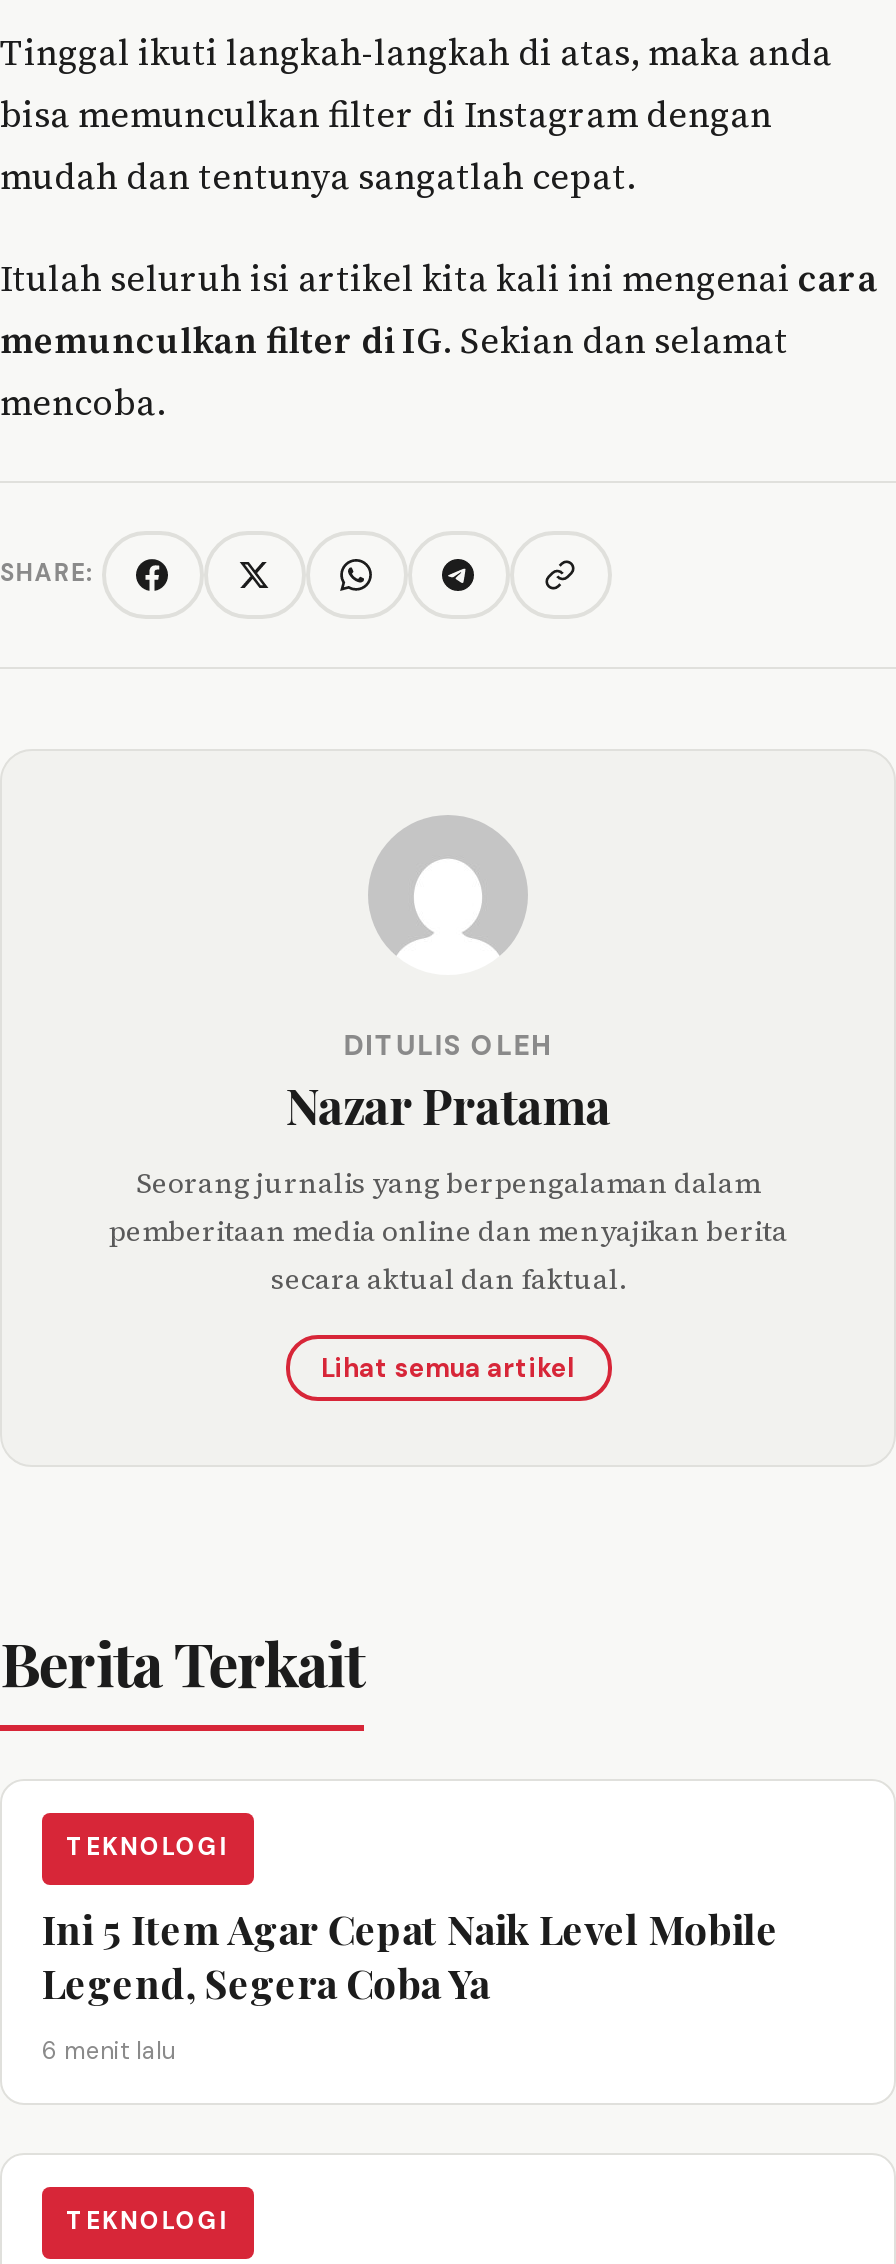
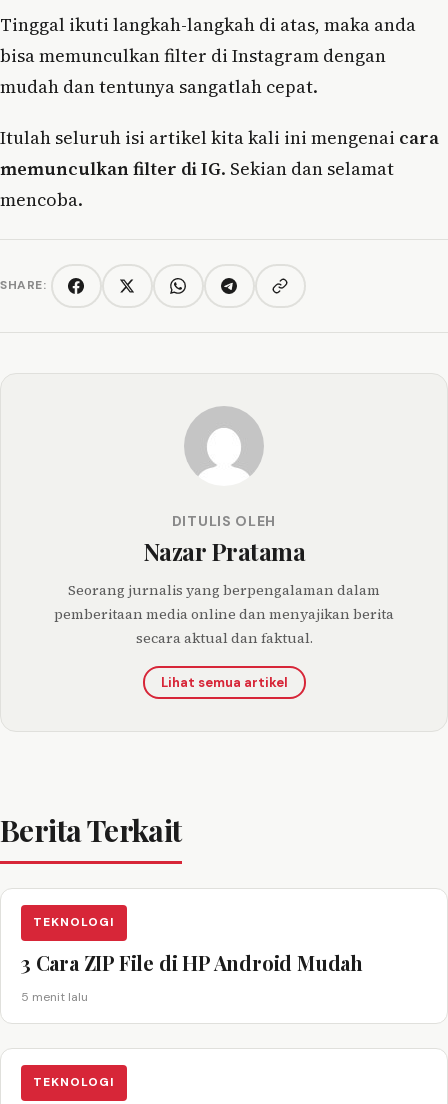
- Ini 5 Item Agar Cepat Naik Level Mobile
- Legend, Segera Coba Ya
+ 3 Cara ZIP File di HP Android Mudah

- 6 menit lalu
+ 5 menit lalu
